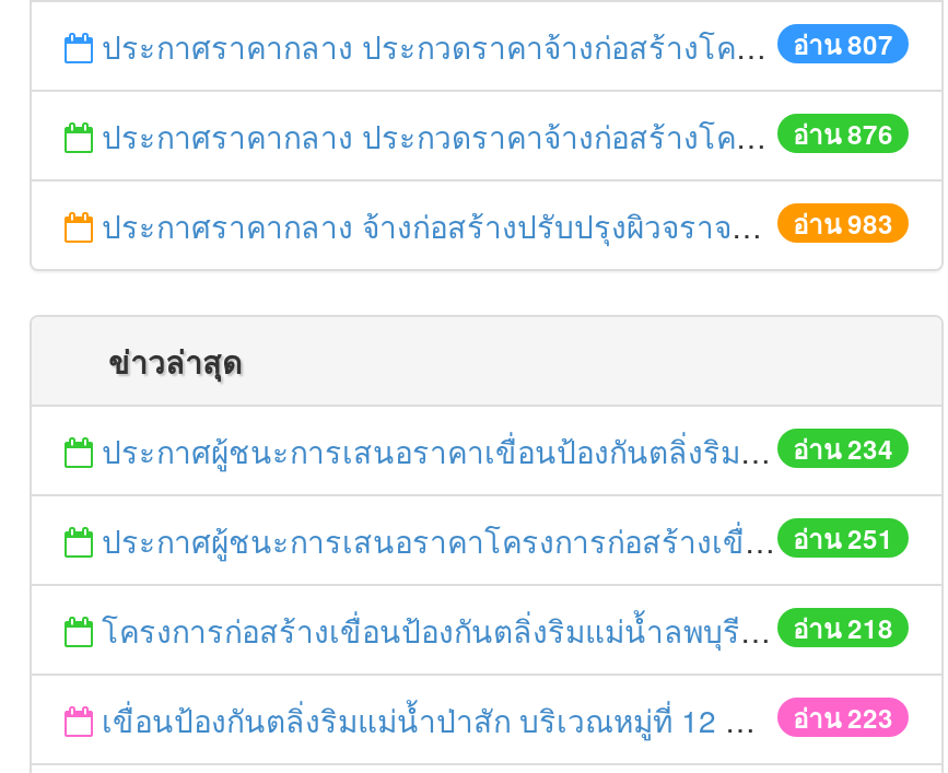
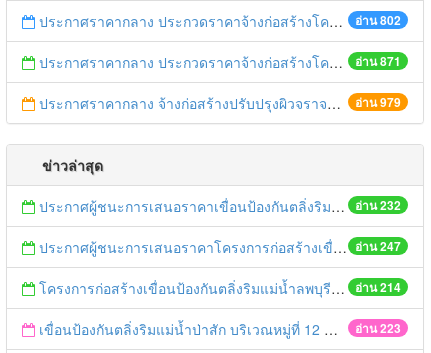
- อ่าน 807
+ อ่าน 802

- อ่าน 876
+ อ่าน 871

- อ่าน 983
+ อ่าน 979

- อ่าน 234
+ อ่าน 232

- อ่าน 251
+ อ่าน 247

- อ่าน 218
+ อ่าน 214
